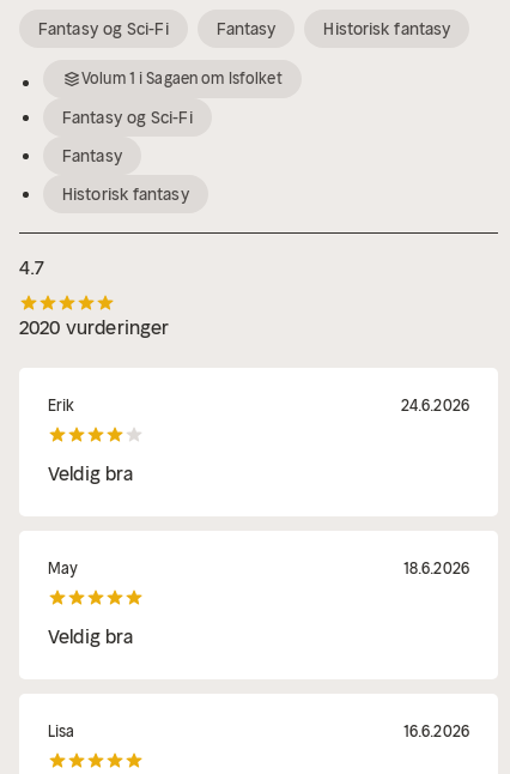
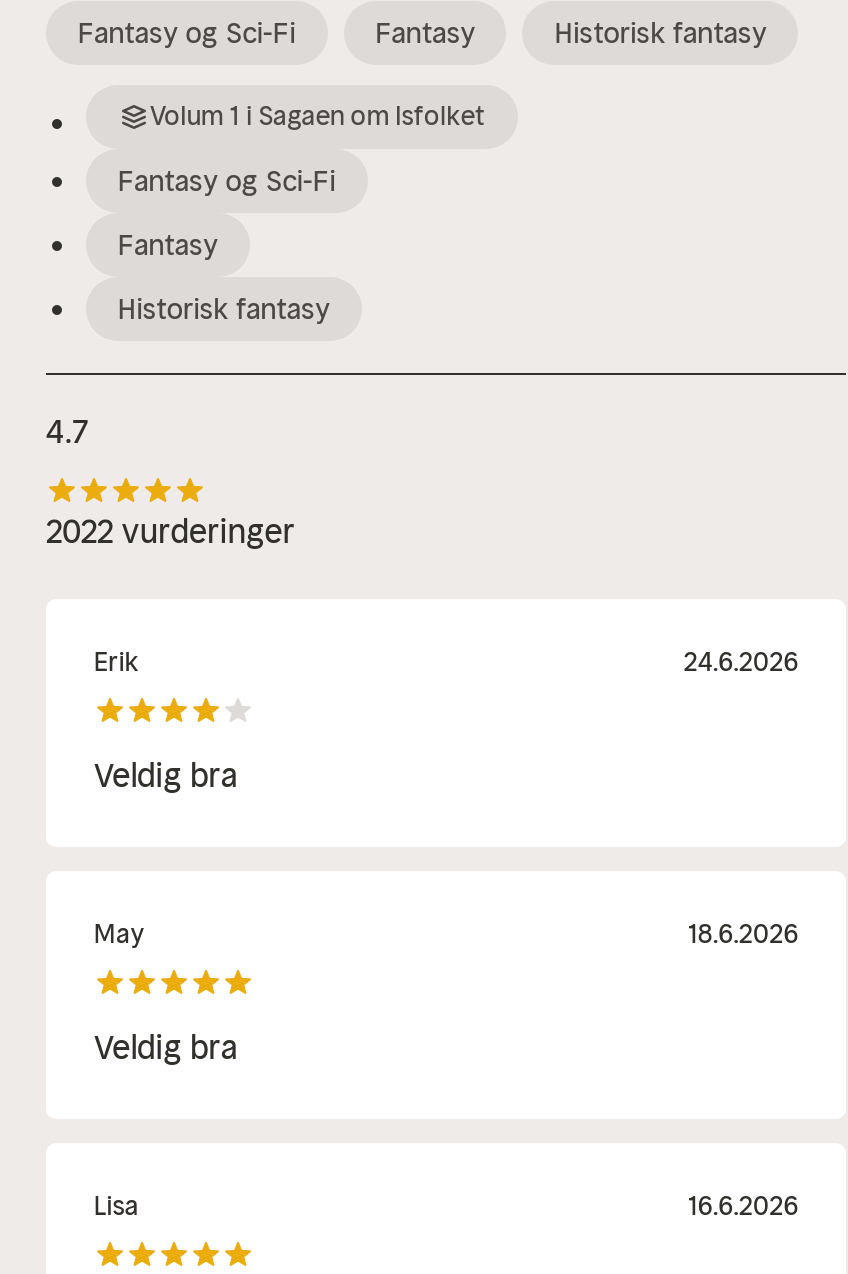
- 2020 vurderinger
+ 2022 vurderinger
